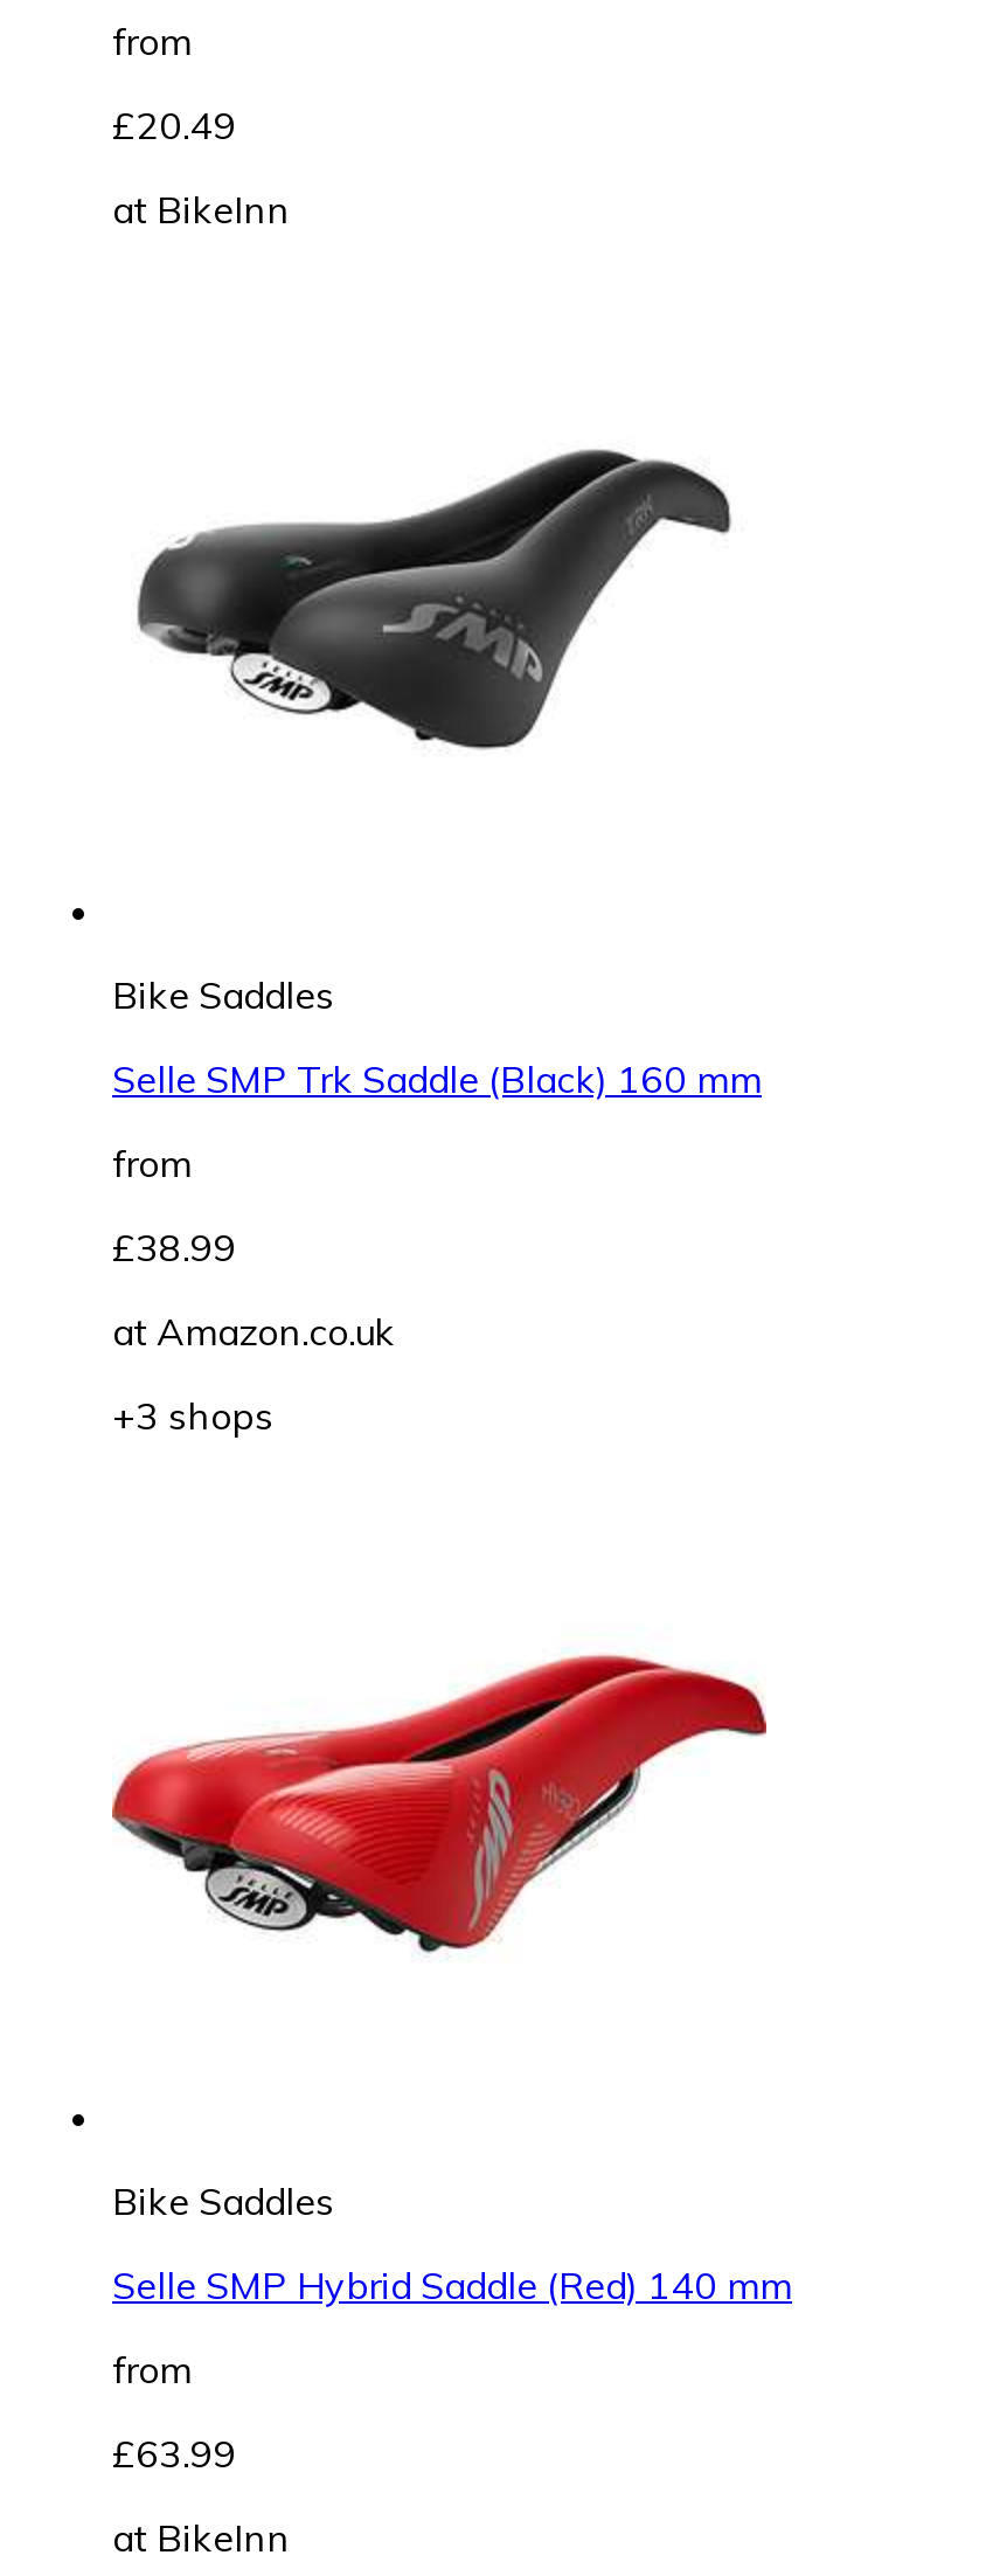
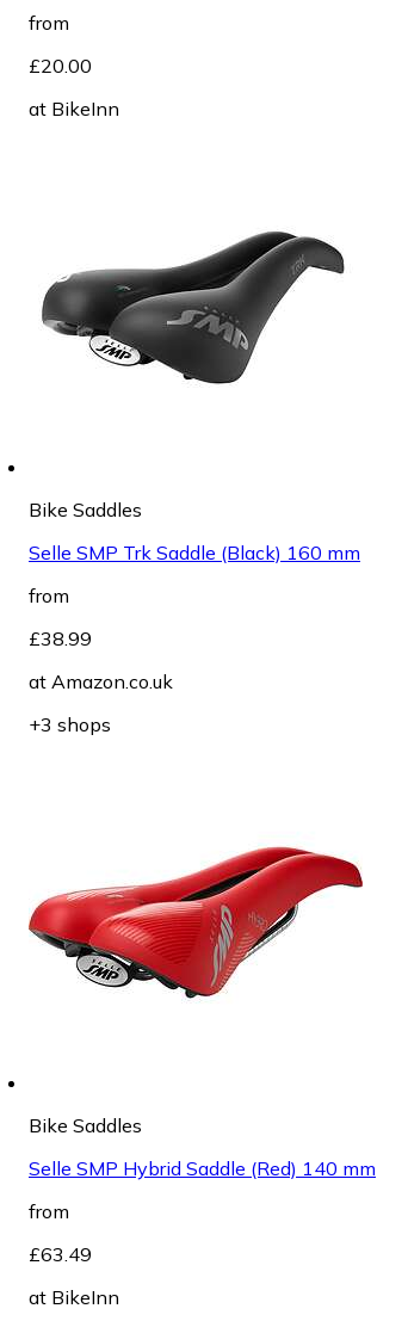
- £20.49
+ £20.00

- £63.99
+ £63.49
